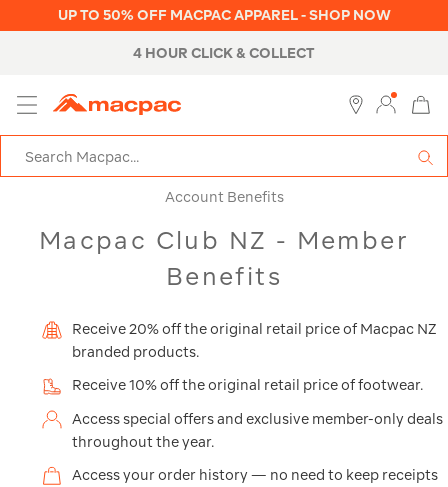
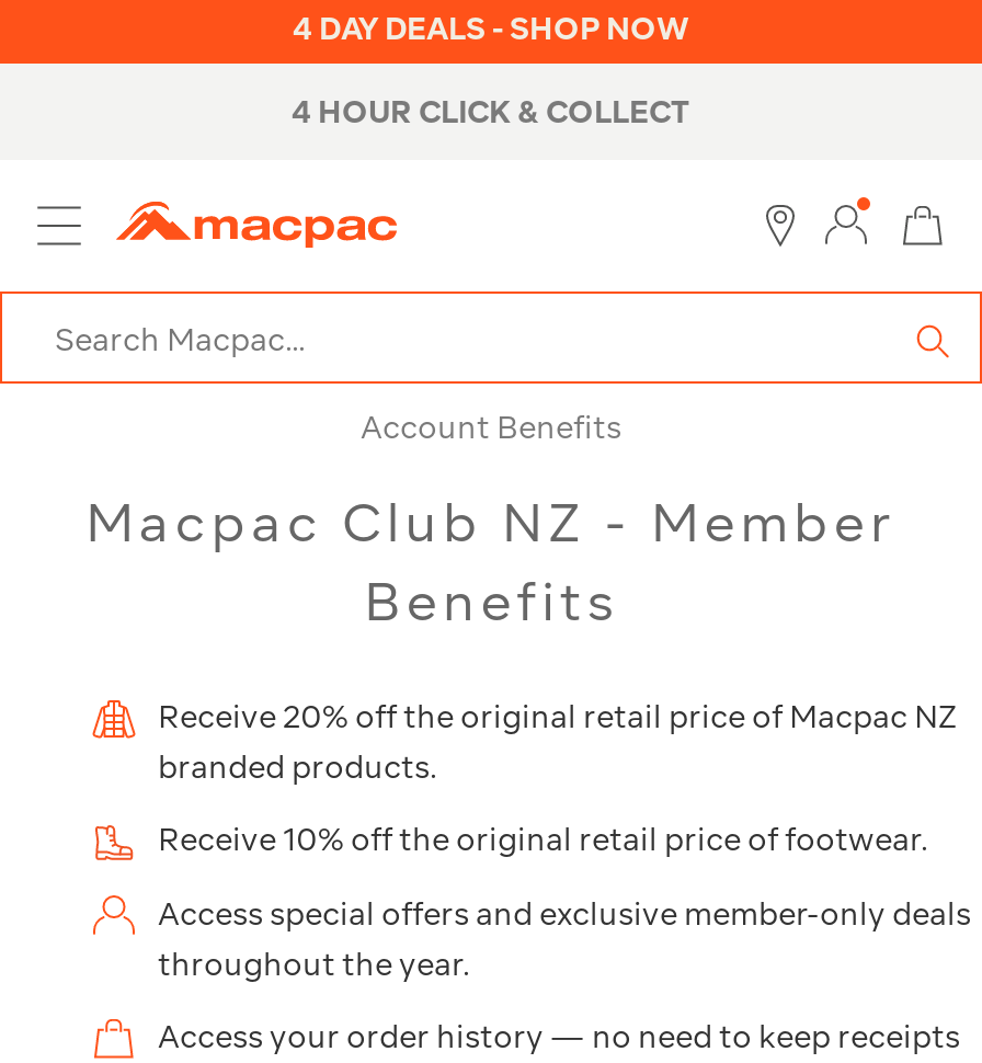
- UP TO 50% OFF MACPAC APPAREL - SHOP NOW
+ 4 DAY DEALS - SHOP NOW
